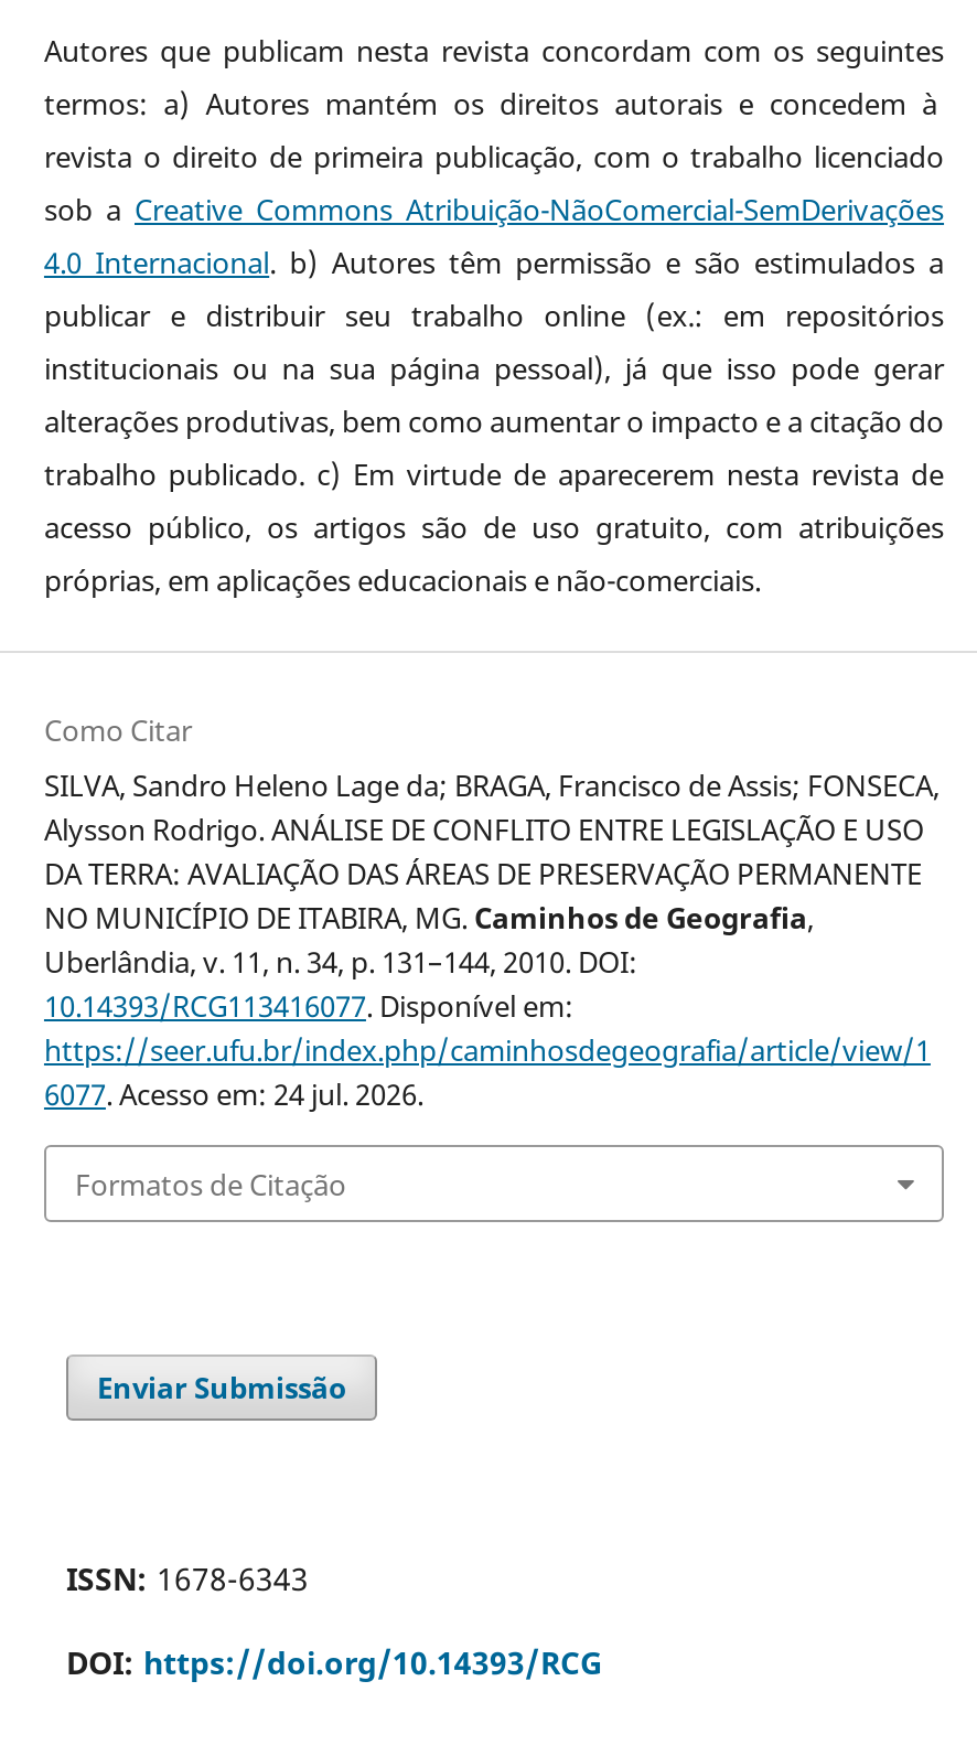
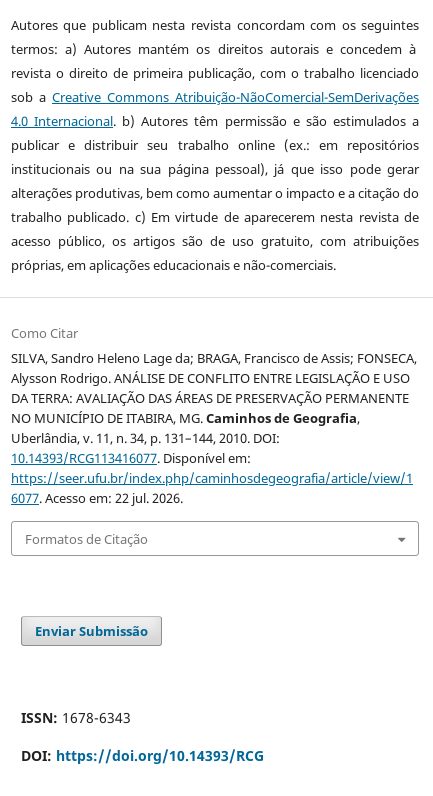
- 6077. Acesso em: 24 jul. 2026.
+ 6077. Acesso em: 22 jul. 2026.
